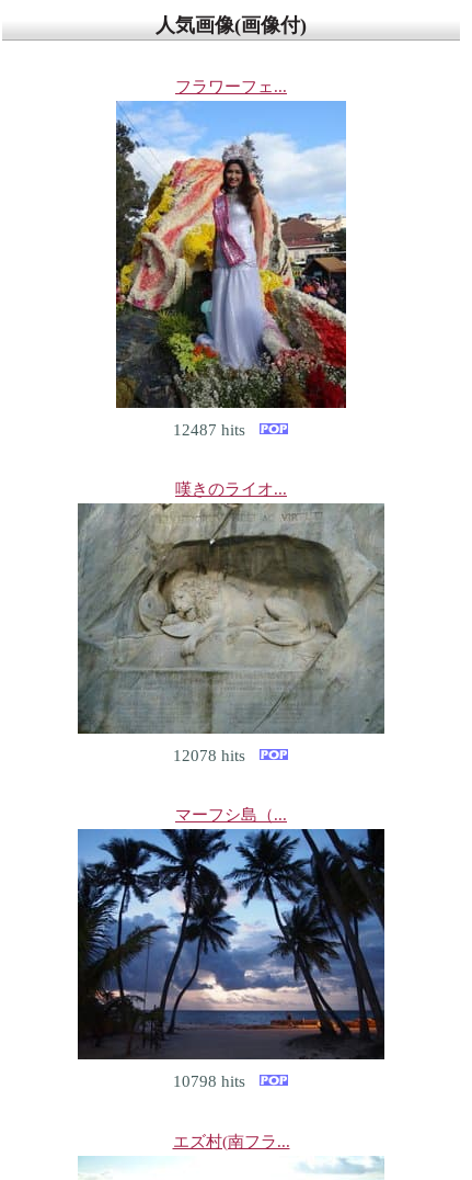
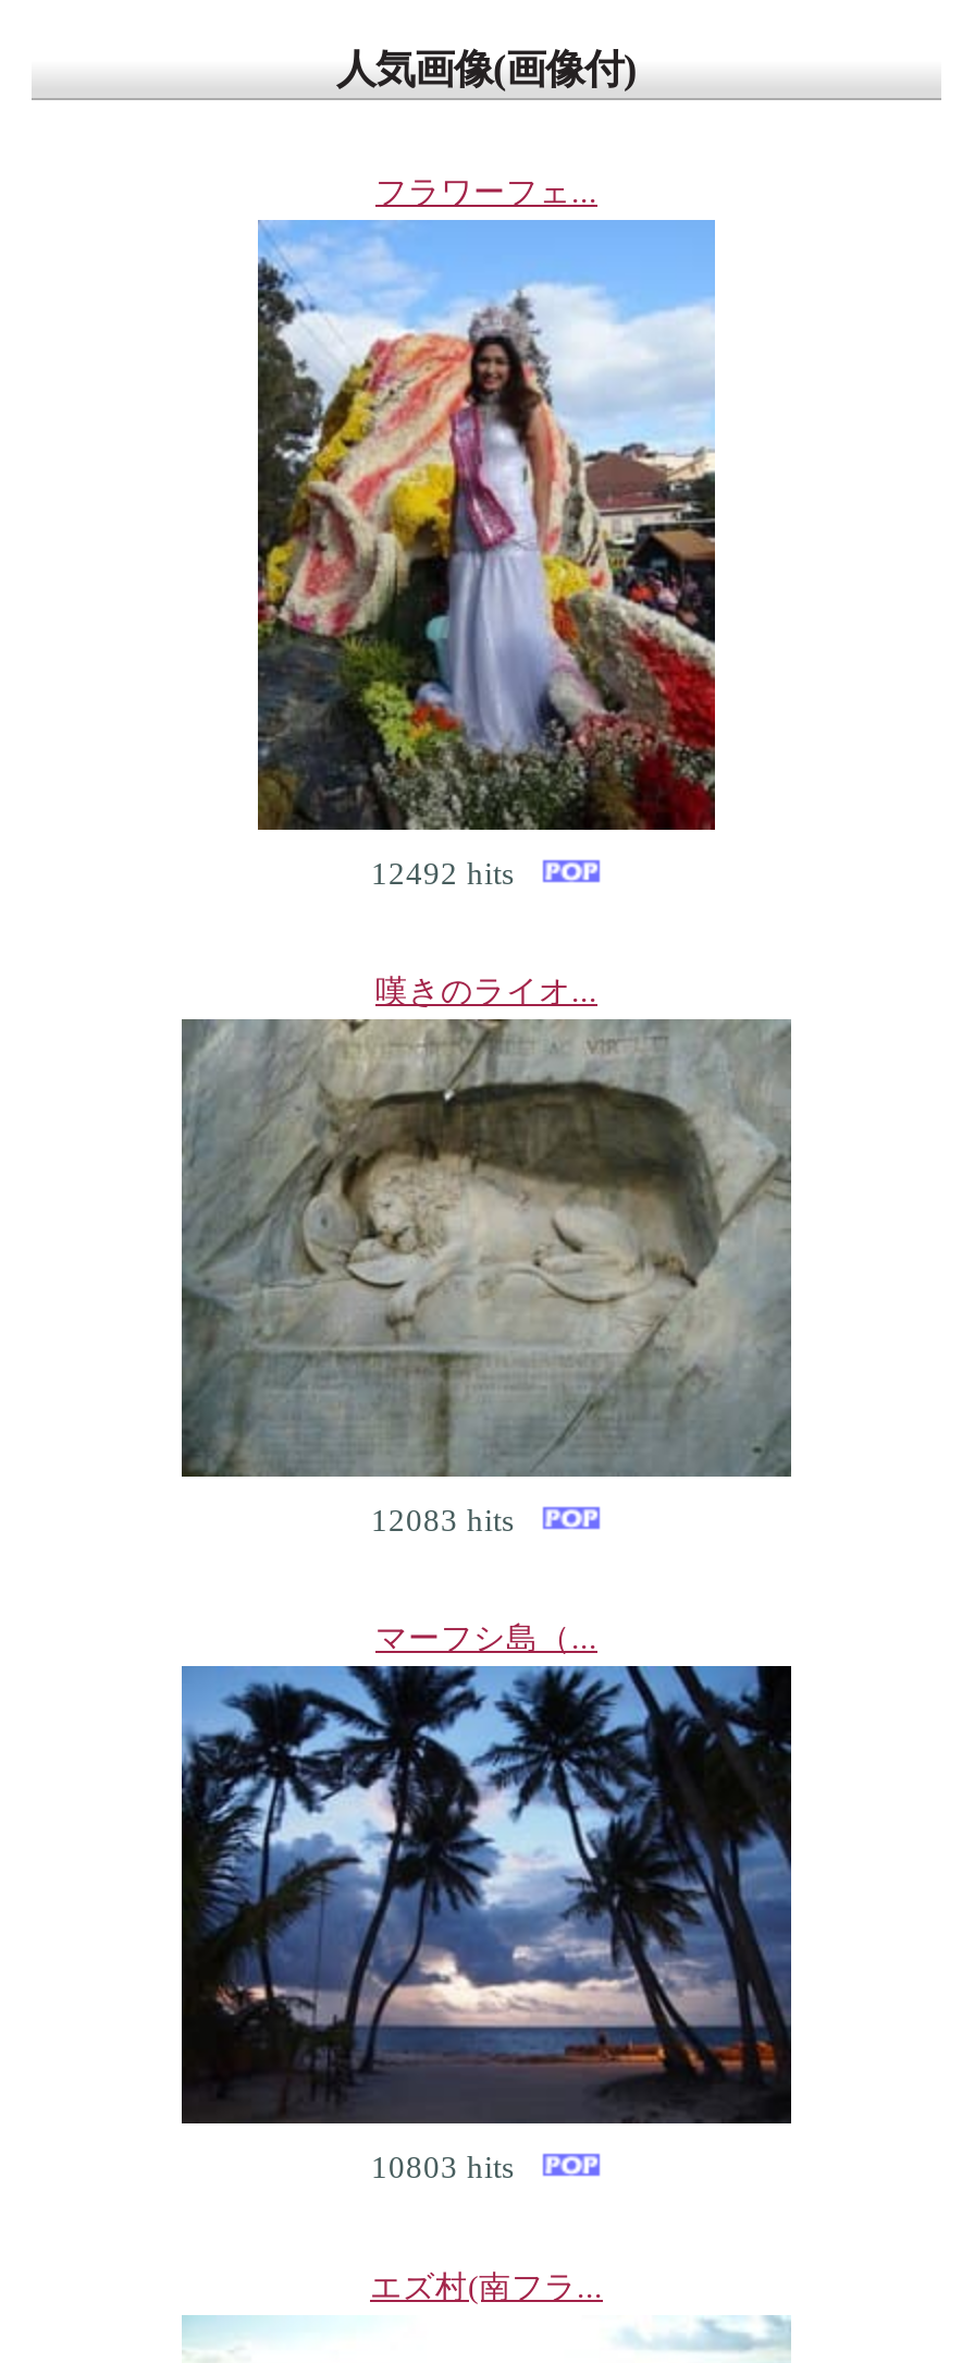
- 12487 hits
+ 12492 hits

- 12078 hits
+ 12083 hits

- 10798 hits
+ 10803 hits
